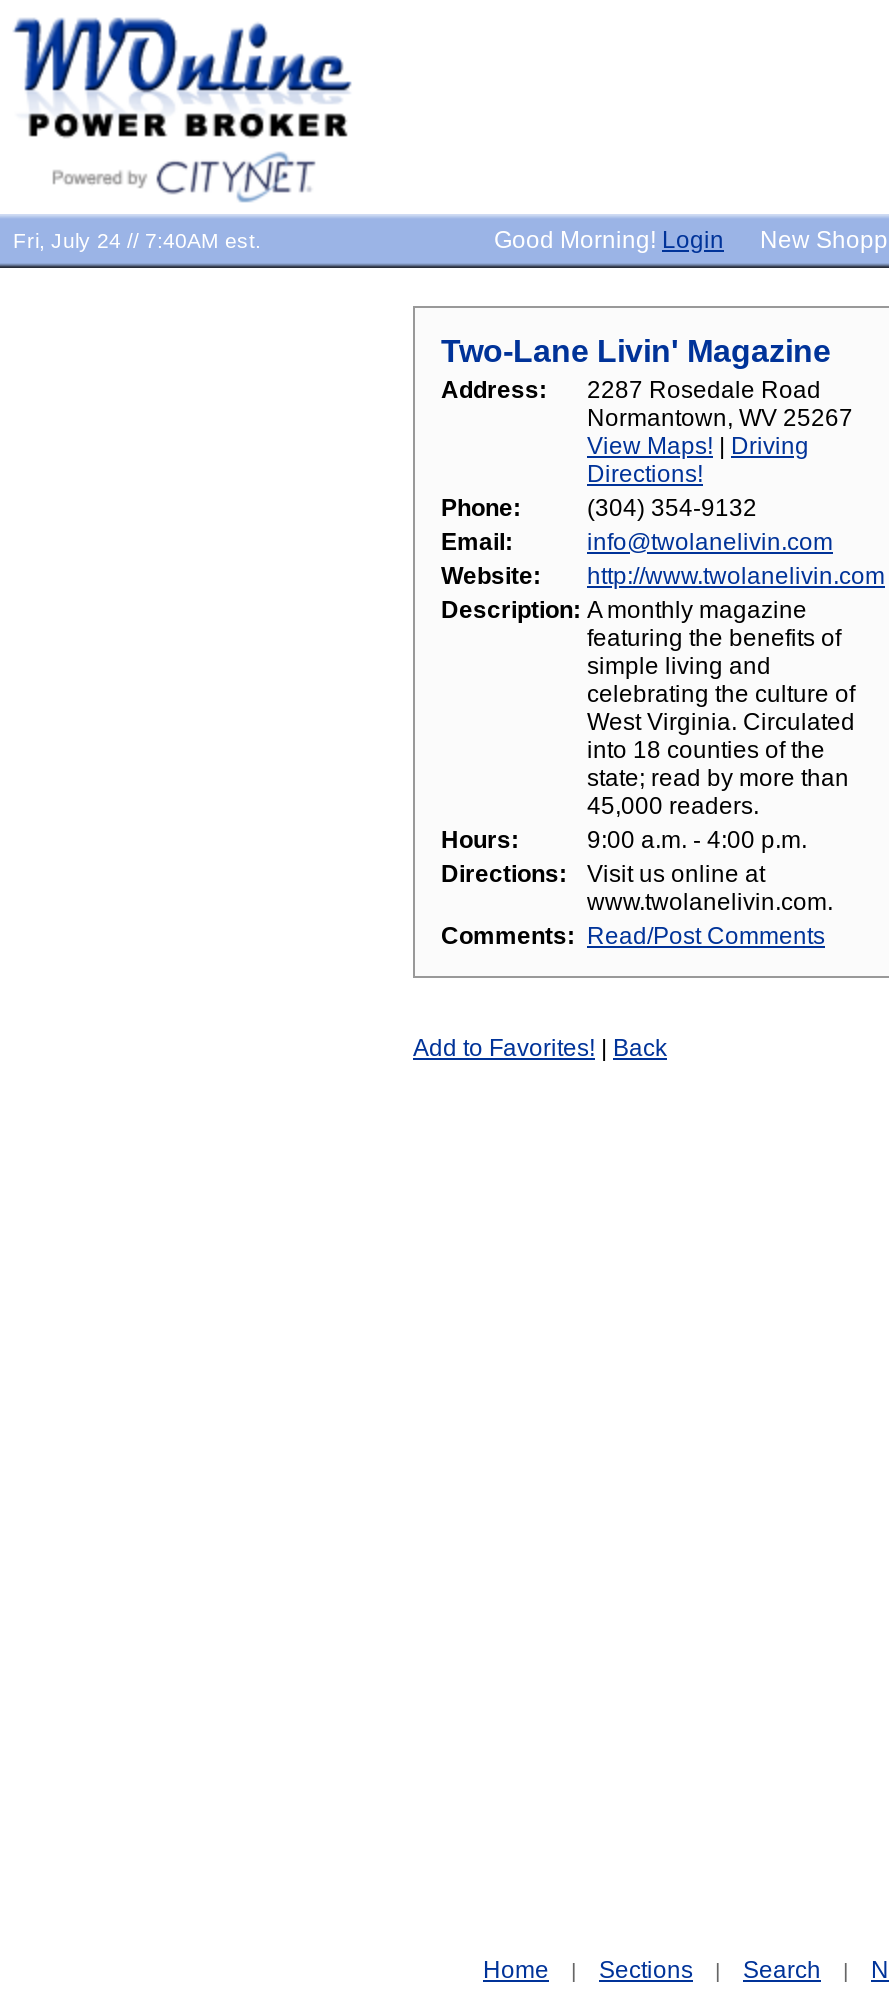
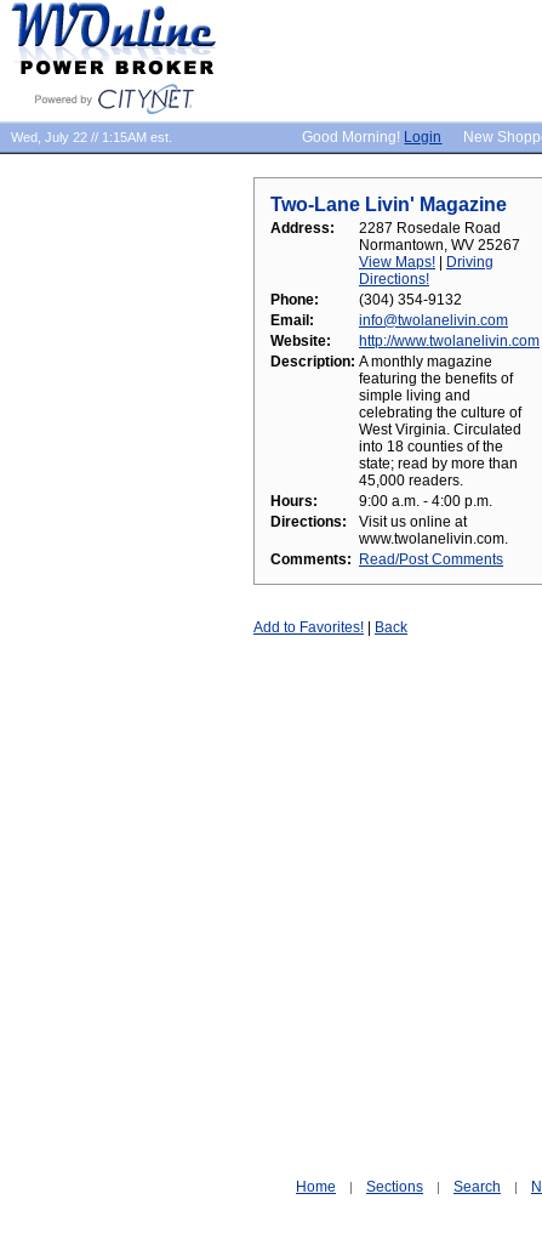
- Fri, July 24 // 7:40AM est.
+ Wed, July 22 // 1:15AM est.
